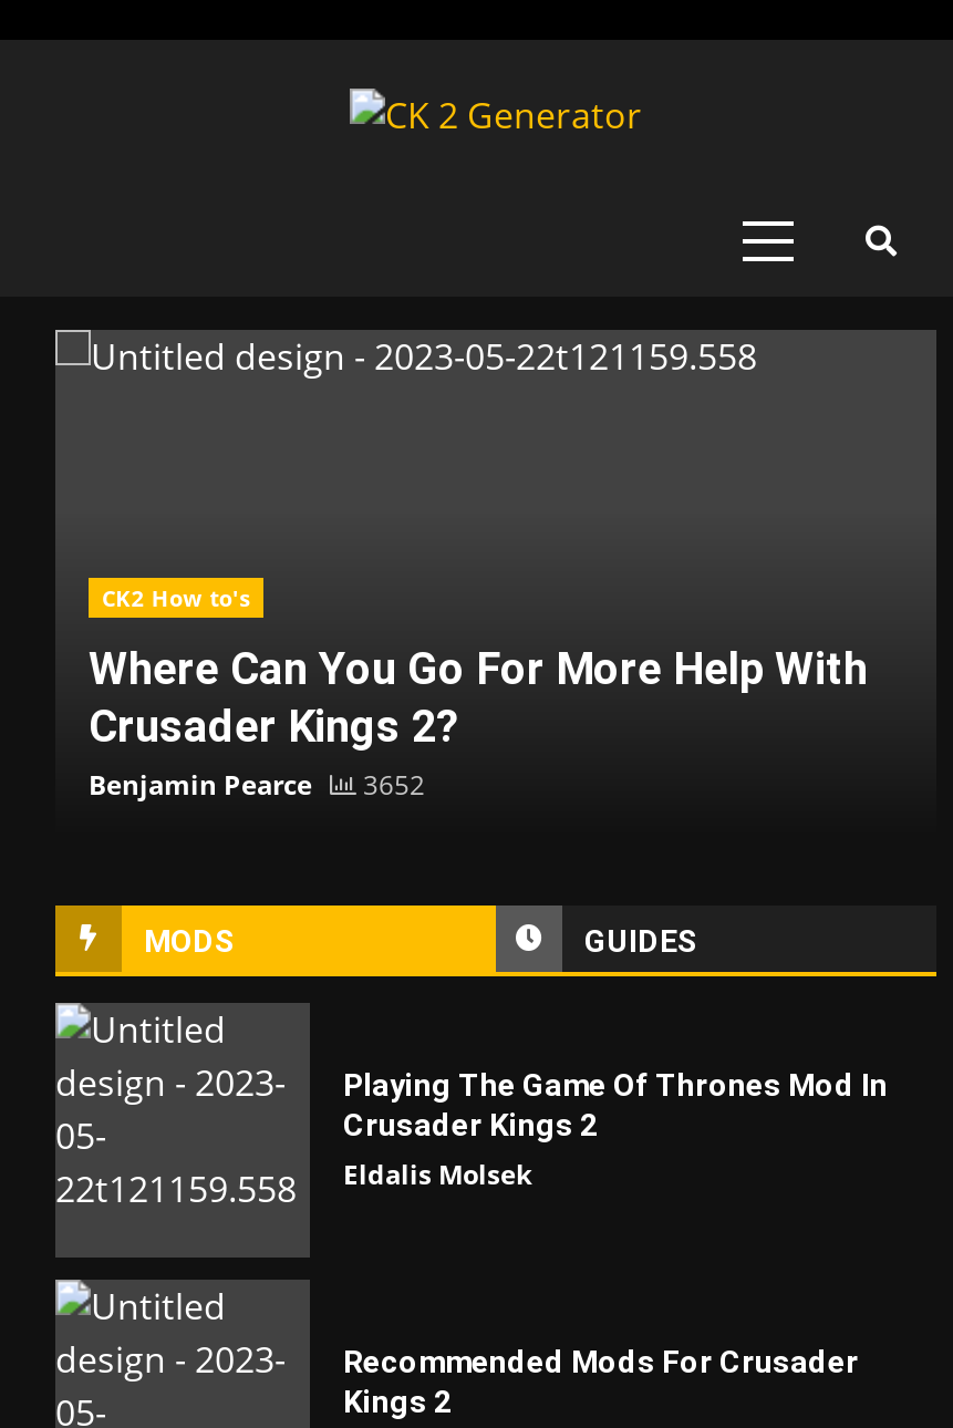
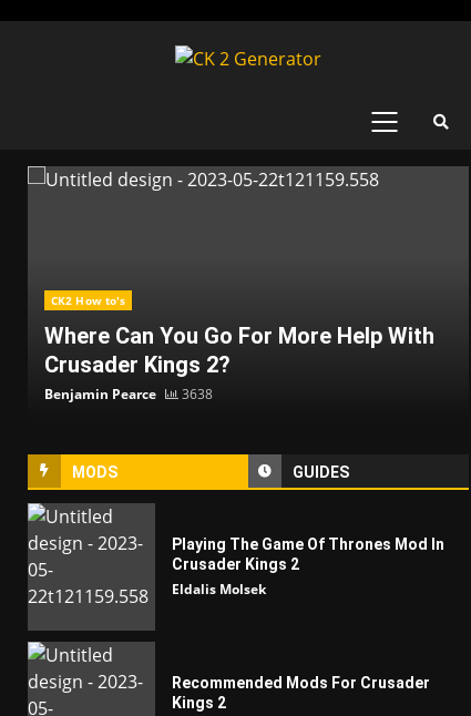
- Benjamin Pearce 3652
+ Benjamin Pearce 3638
